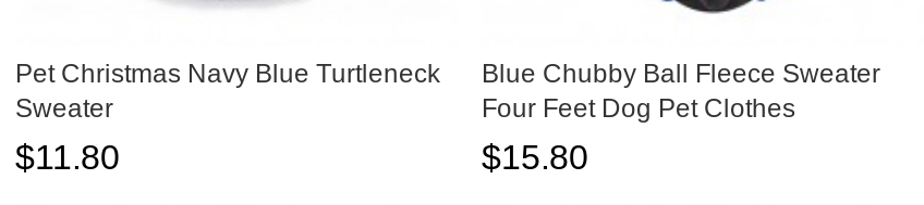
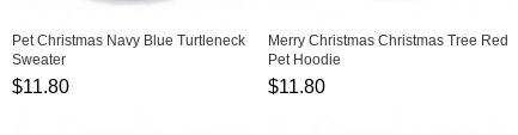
- Blue Chubby Ball Fleece Sweater
- Four Feet Dog Pet Clothes
- $15.80
+ Merry Christmas Christmas Tree Red
+ Pet Hoodie
+ $11.80
